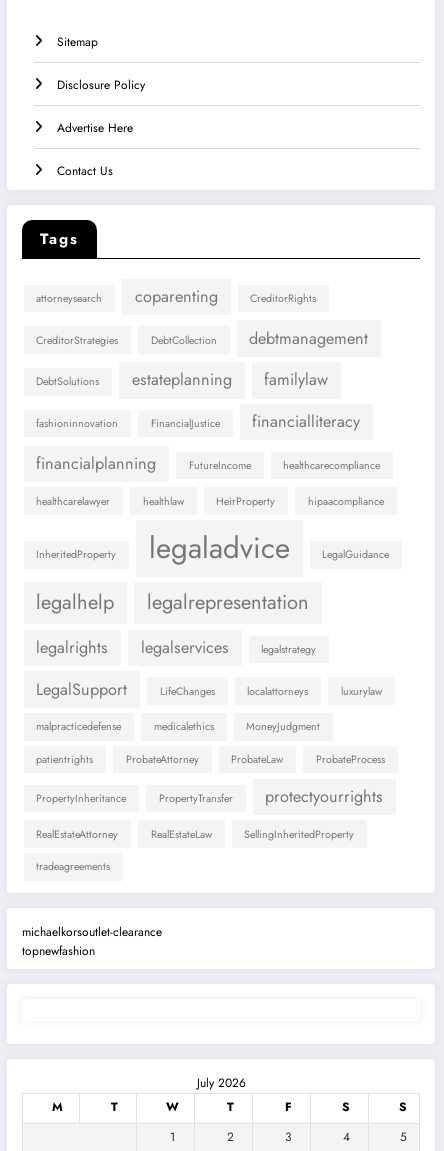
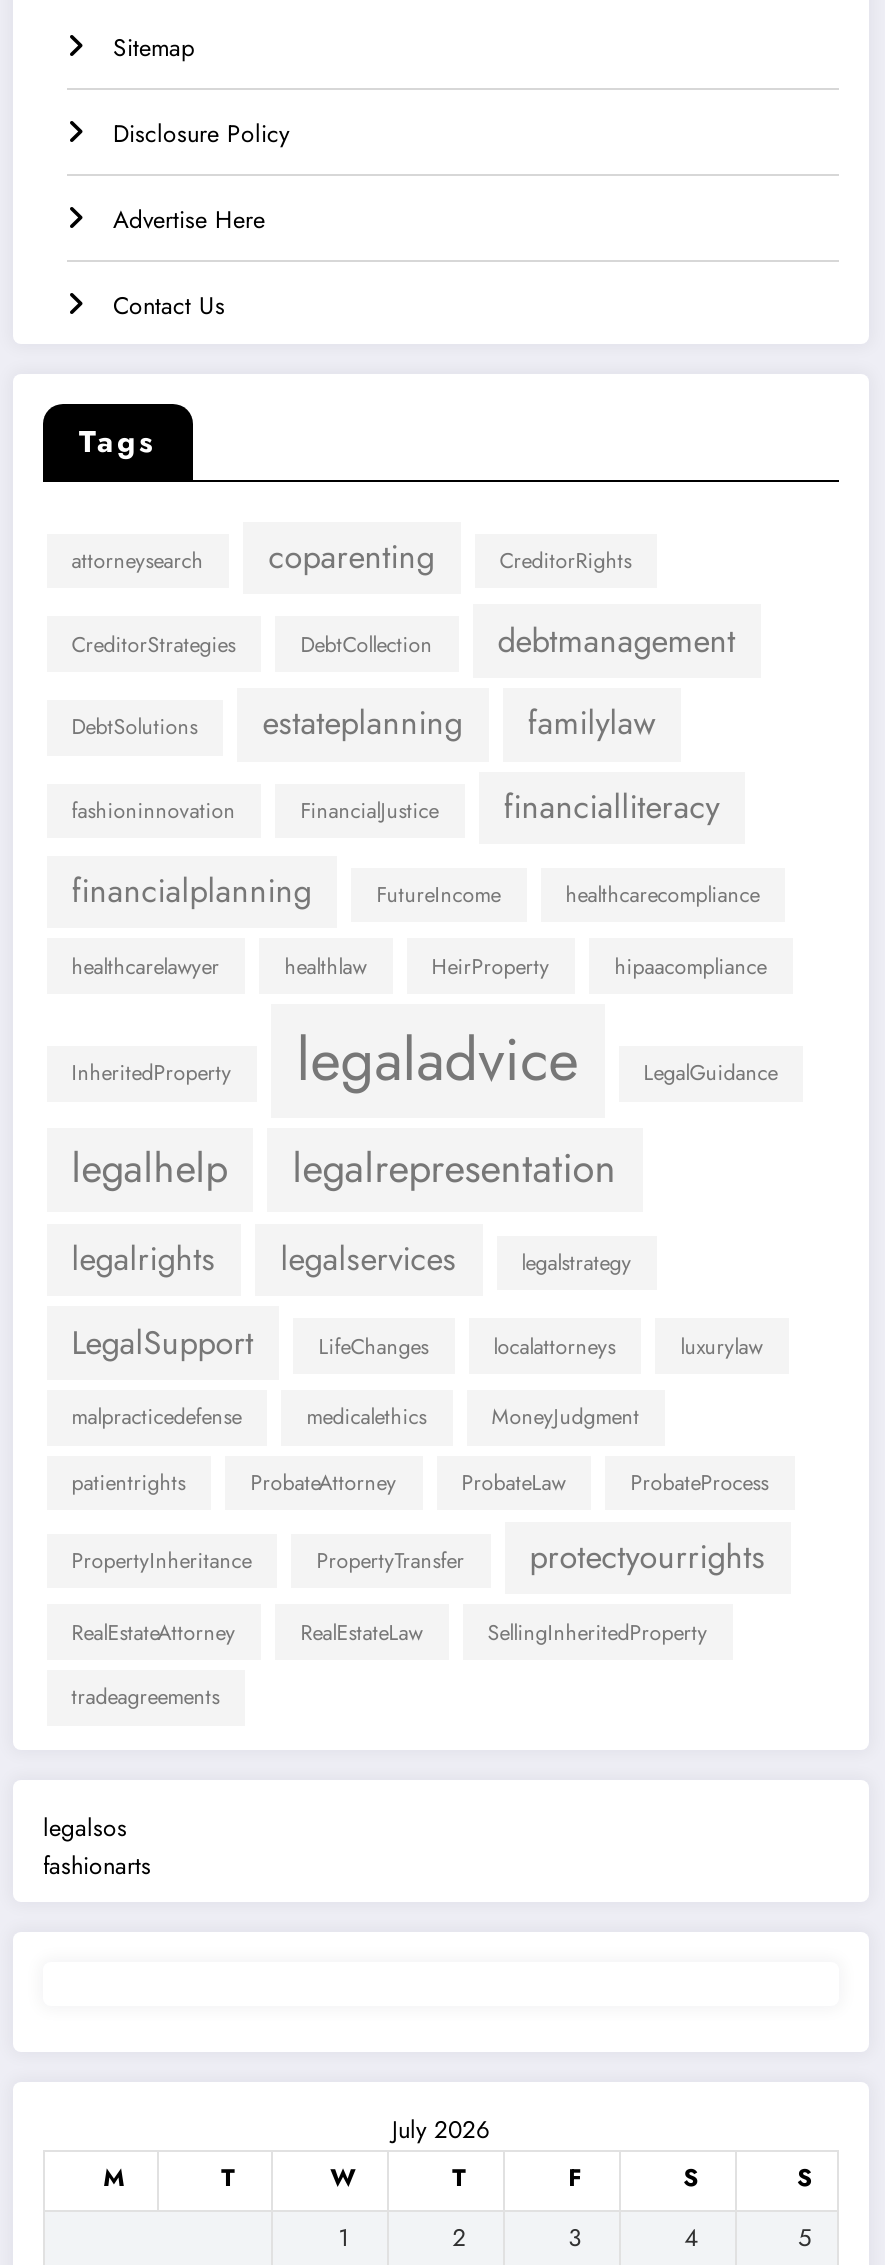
- michaelkorsoutlet-clearance
- topnewfashion
+ legalsos
+ fashionarts
